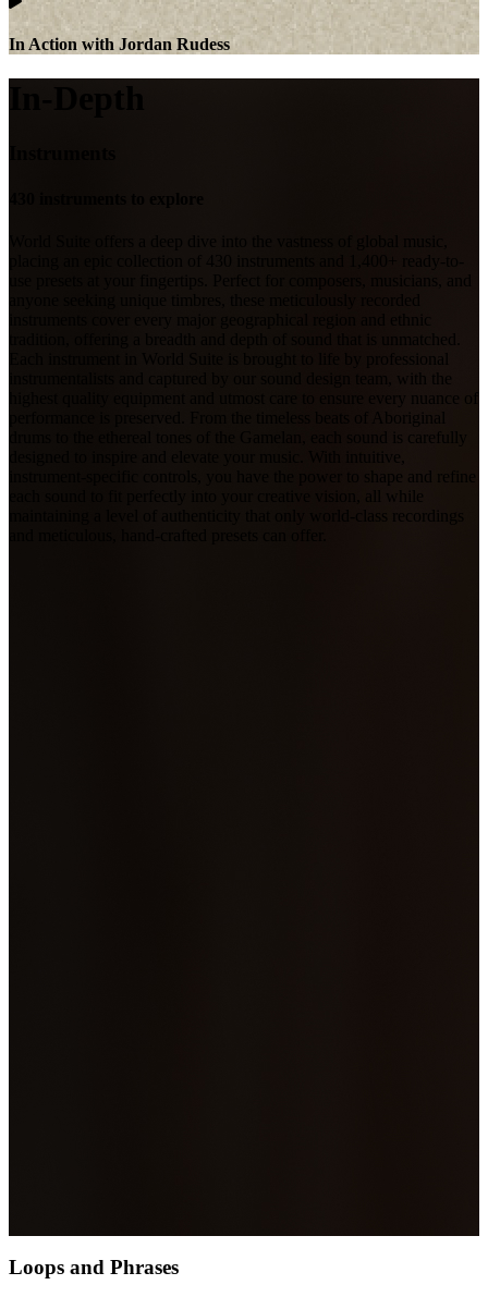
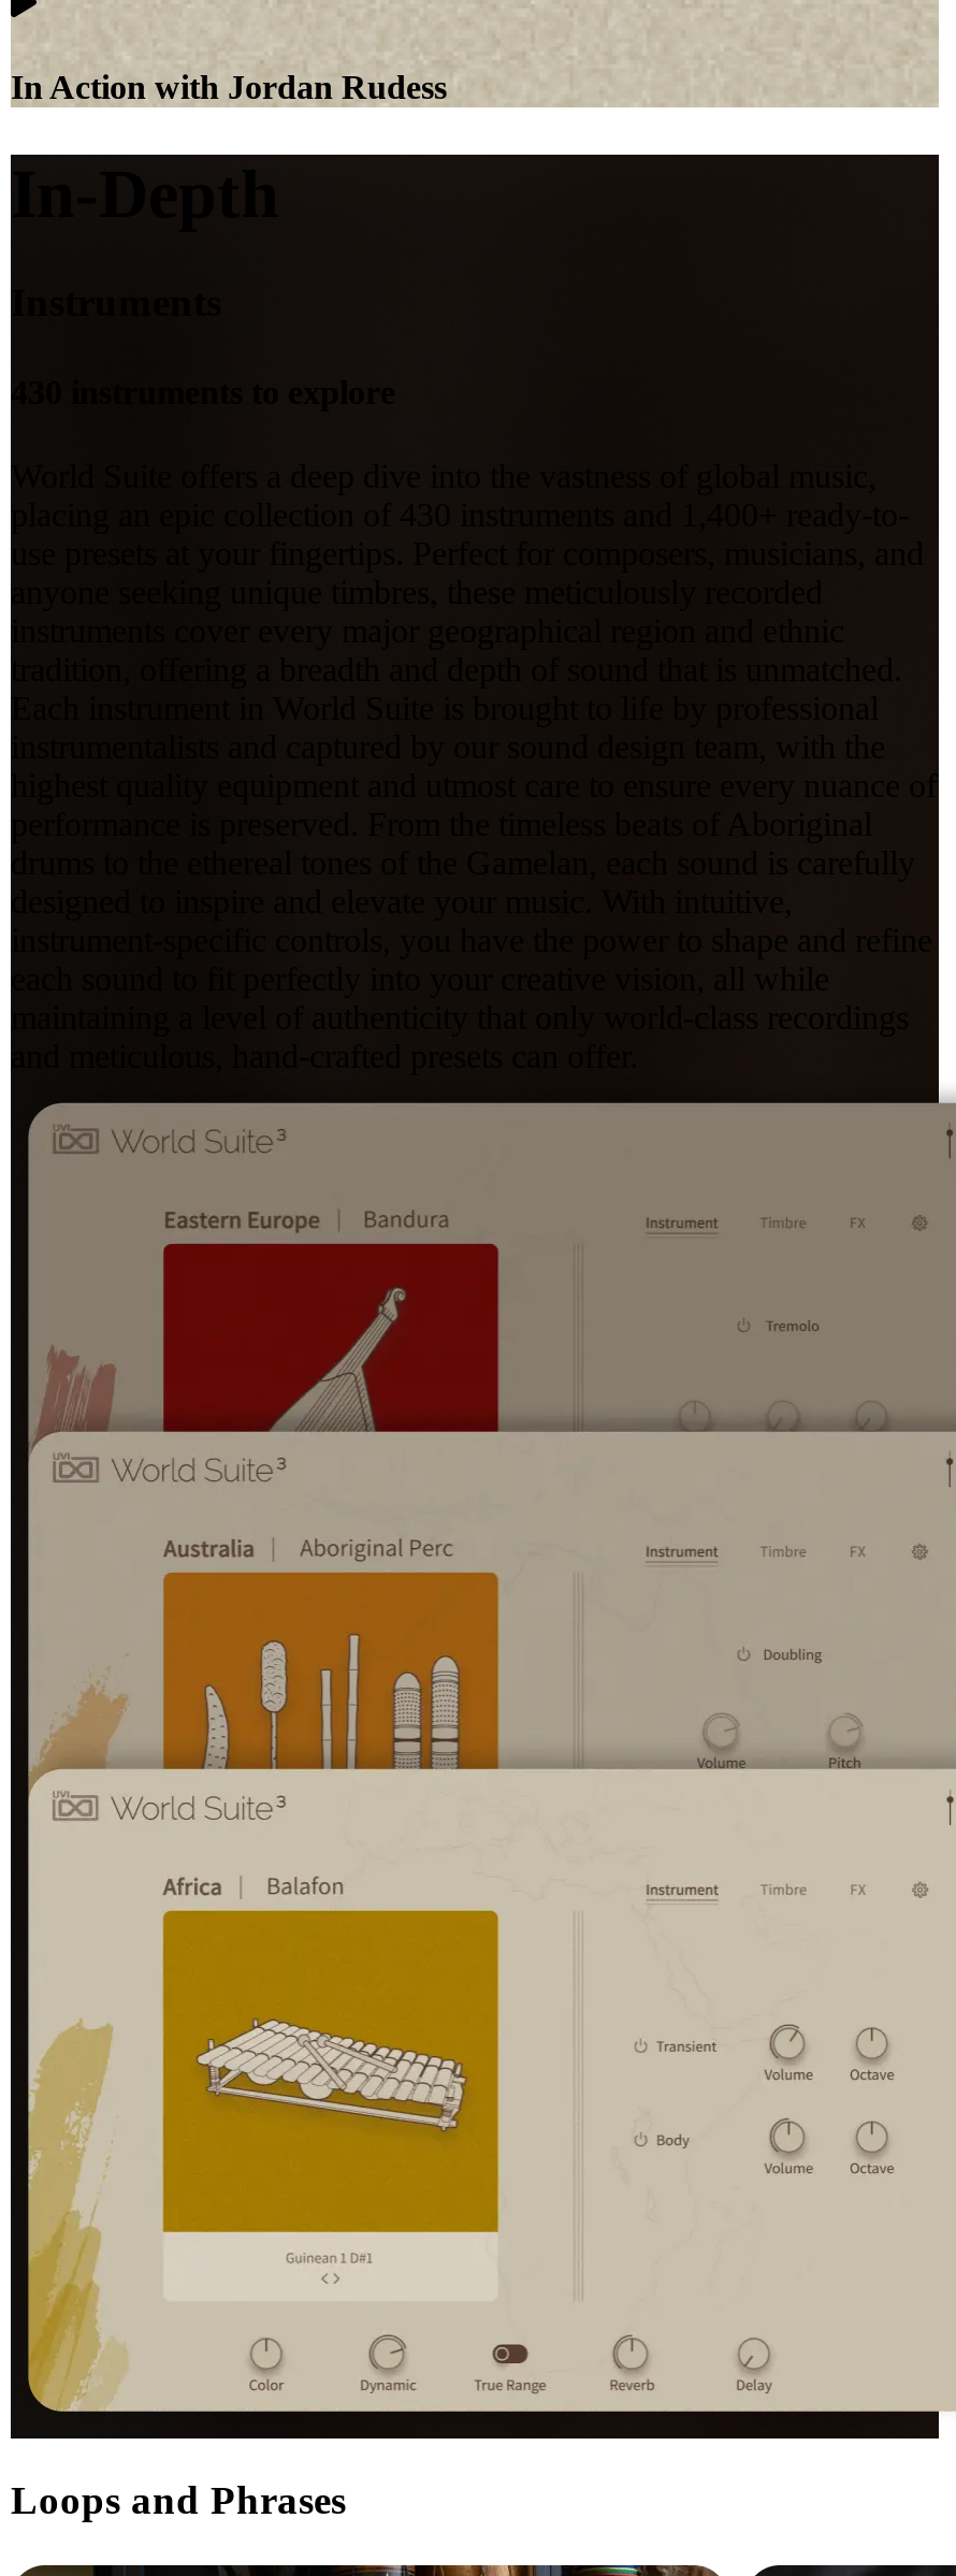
+ [image]
